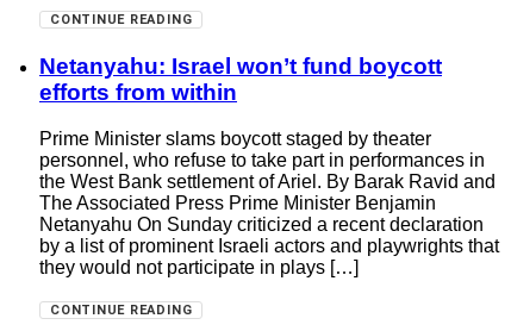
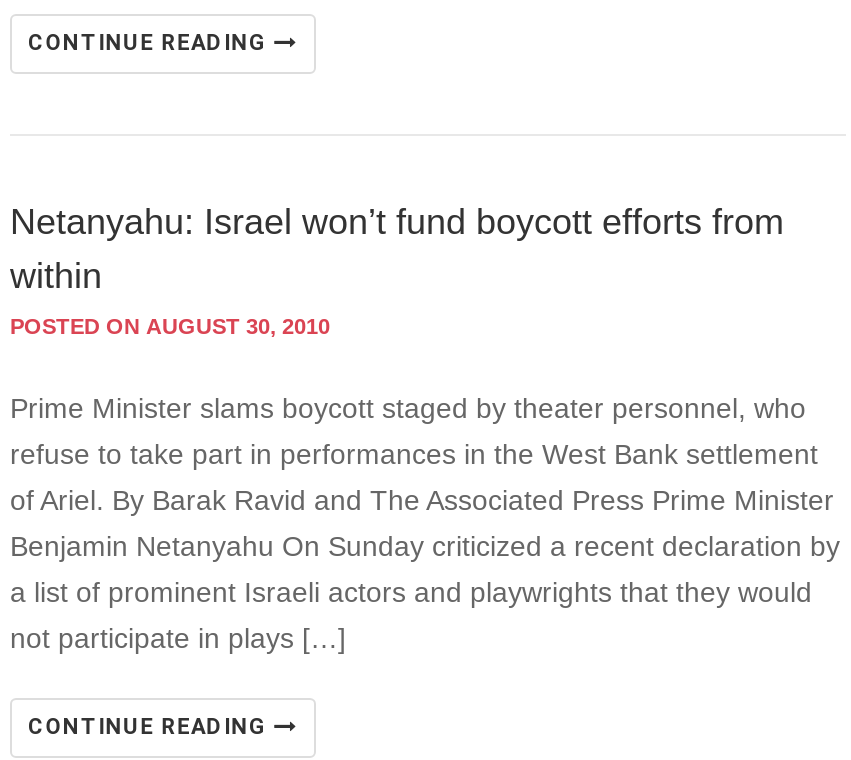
- Netanyahu: Israel won’t fund boycott
- efforts from within
+ Netanyahu: Israel won’t fund boycott efforts from
+ within
+ POSTED ON AUGUST 30, 2010
